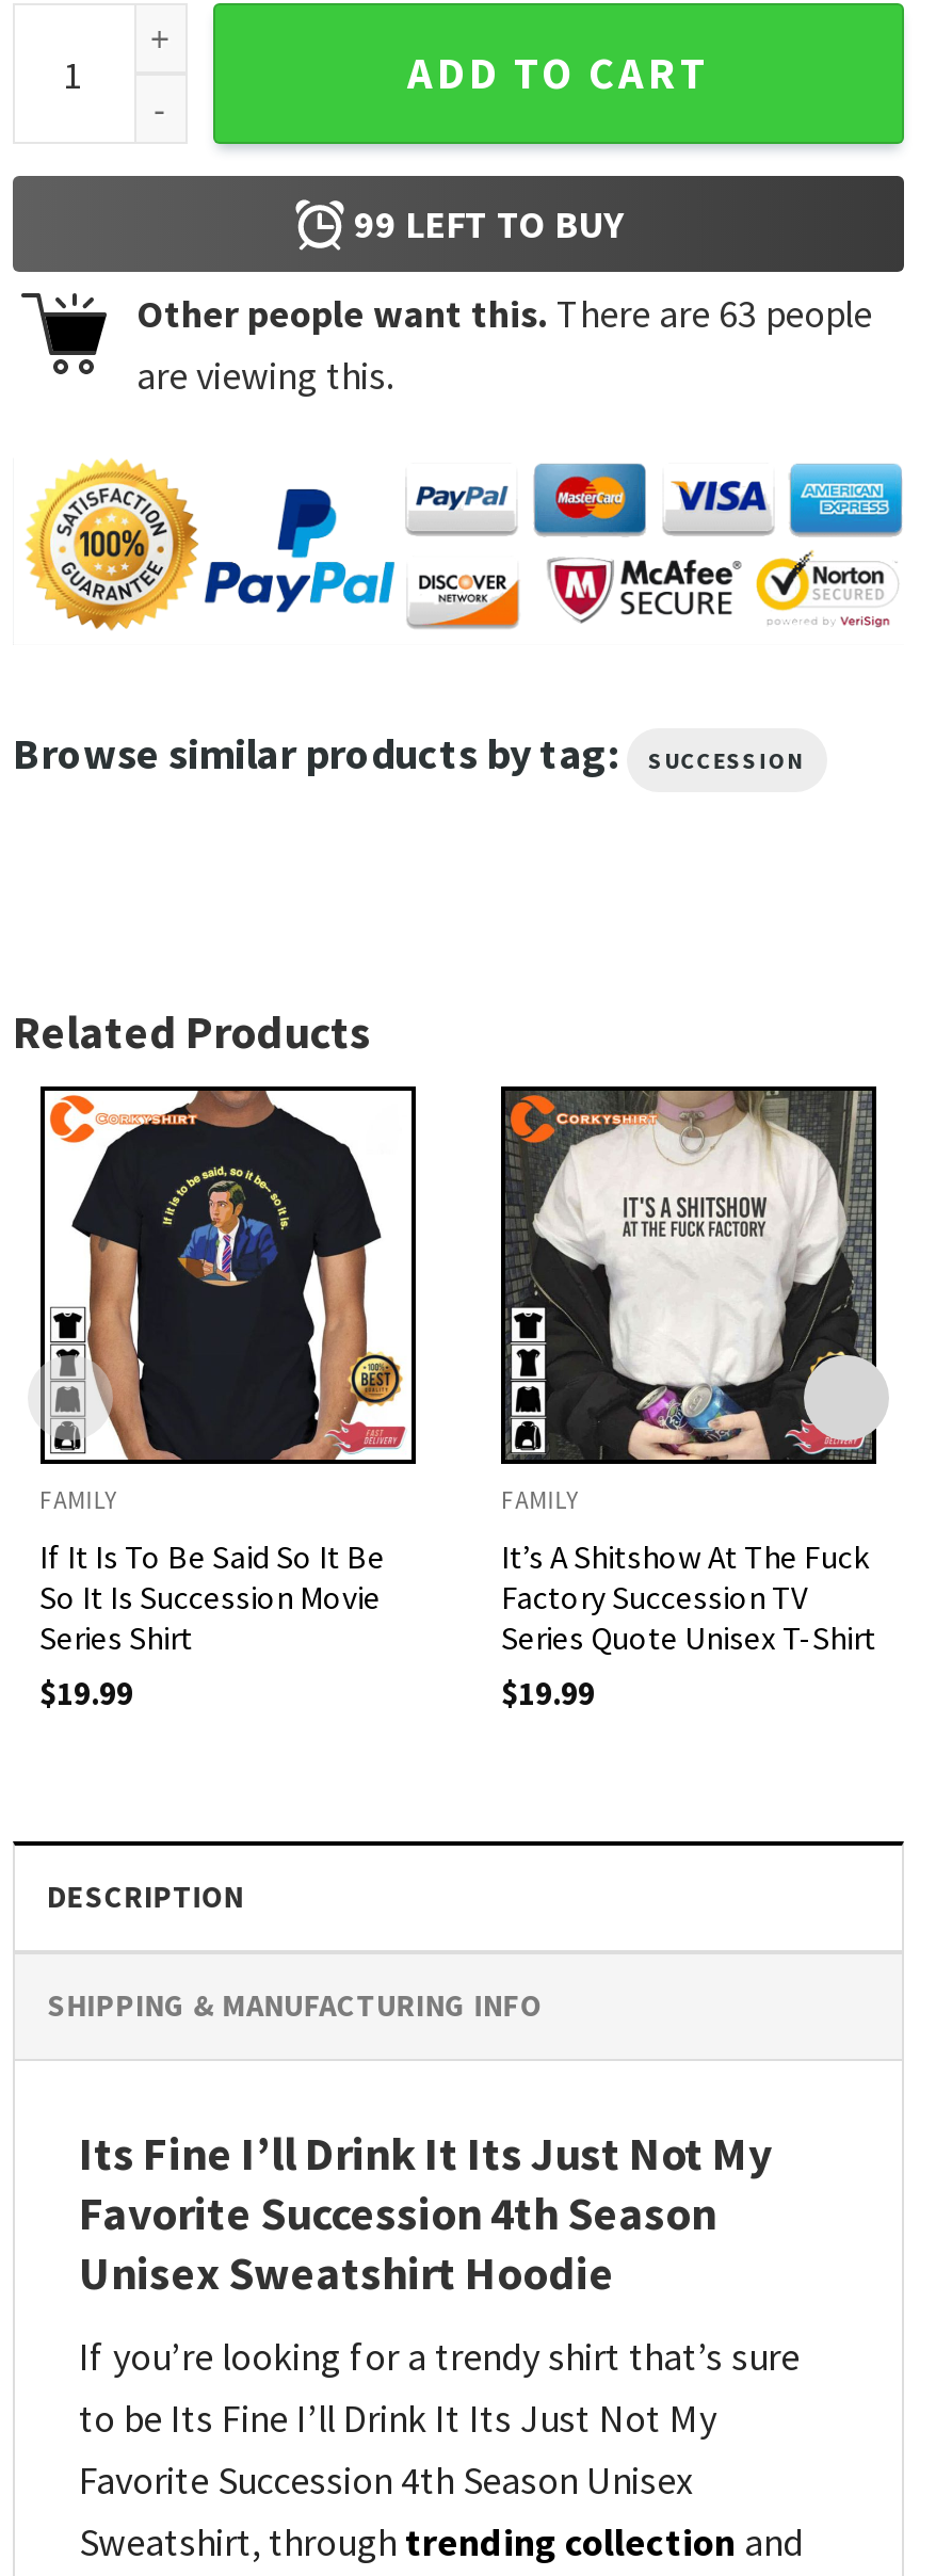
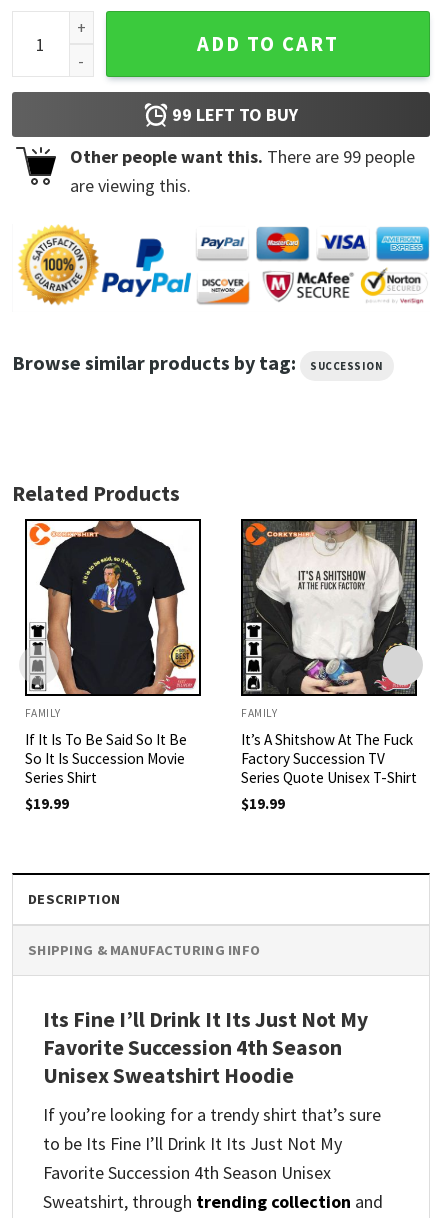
- Other people want this. There are 63 people
+ Other people want this. There are 99 people
